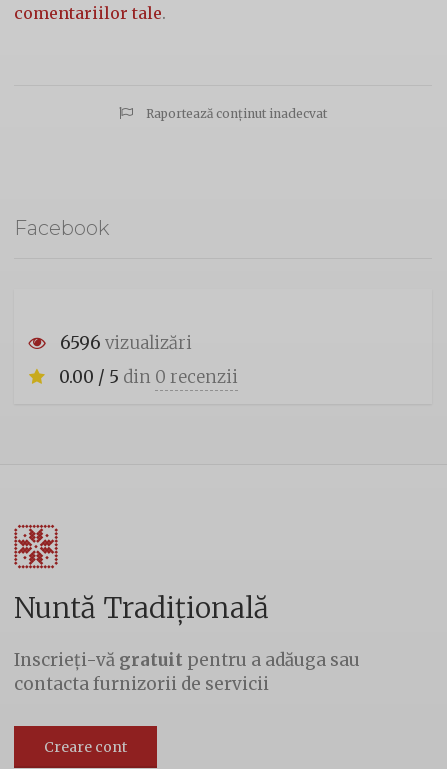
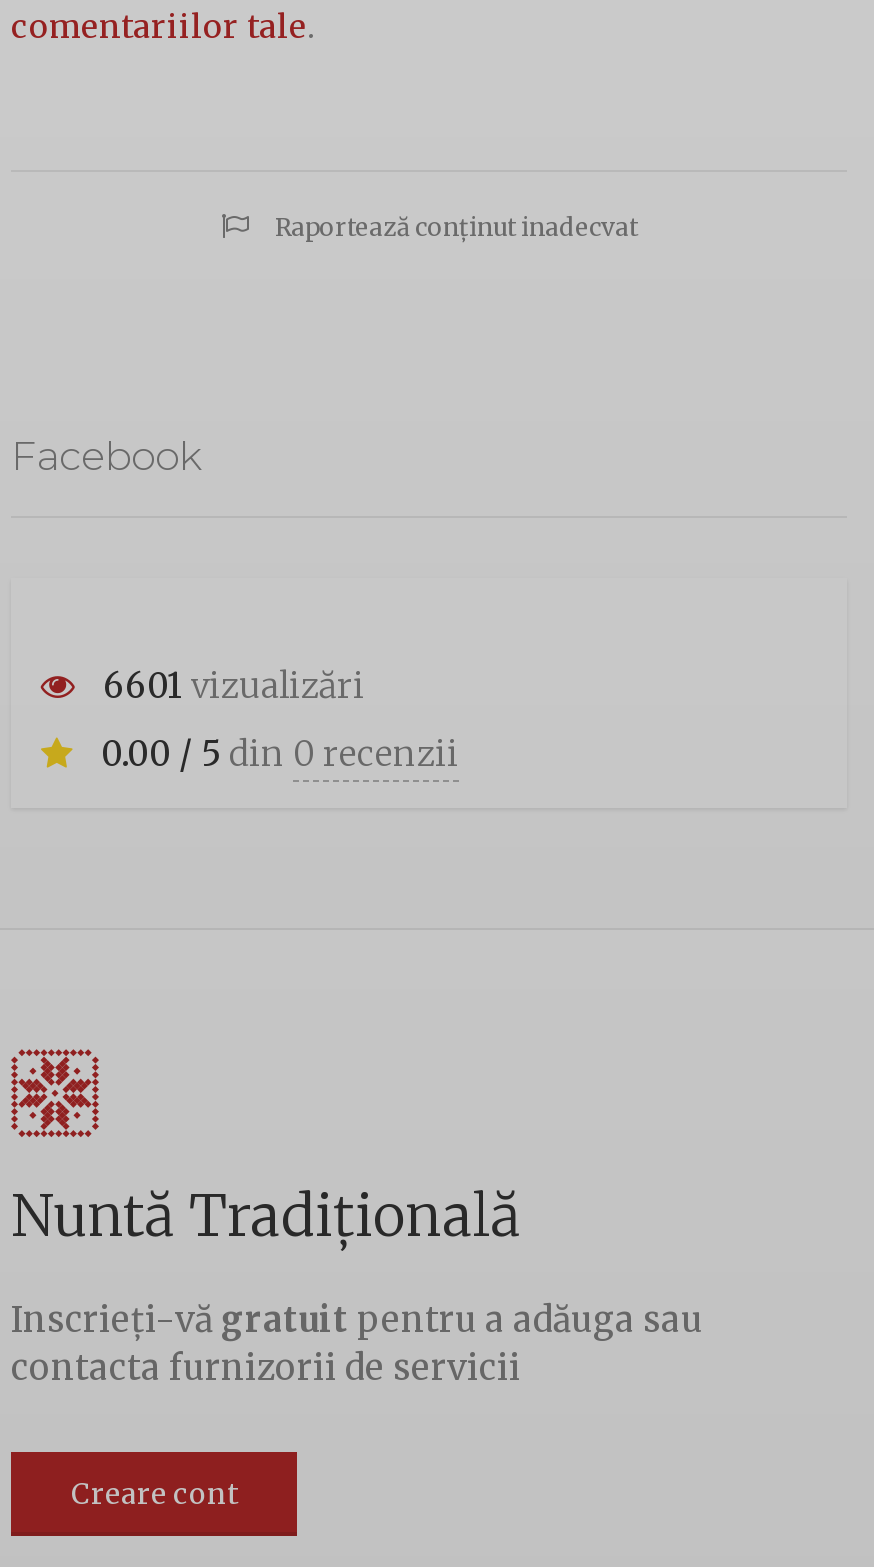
- 6596 vizualizări
+ 6601 vizualizări
